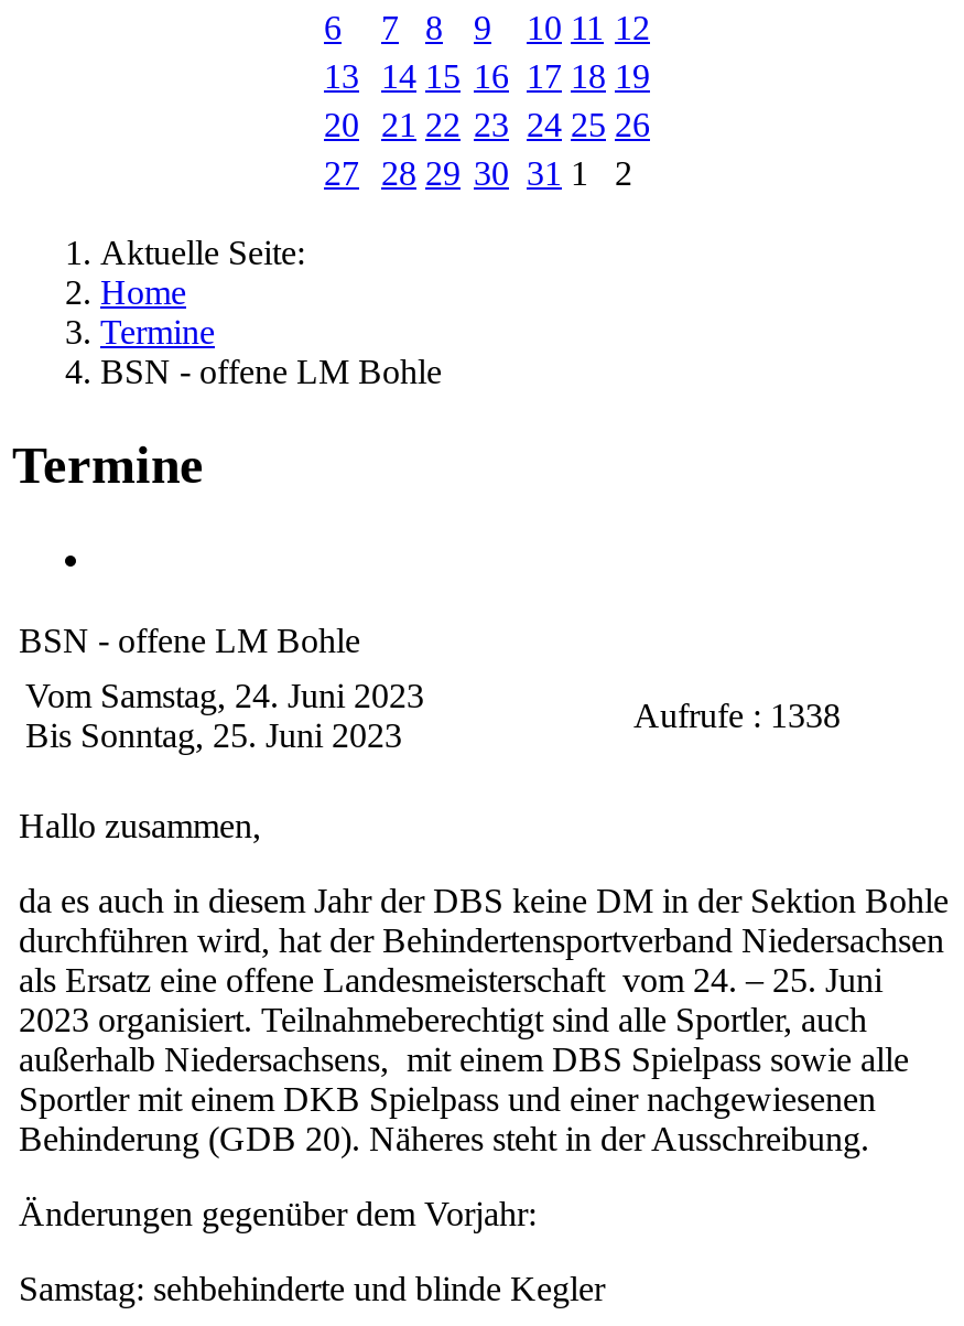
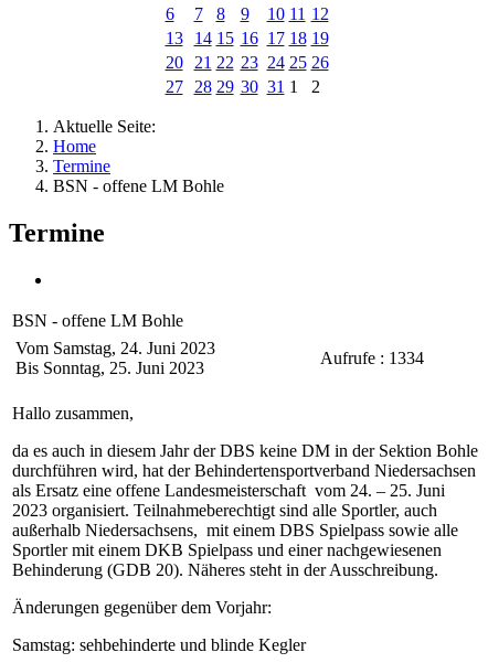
- Aufrufe: 1338
+ Aufrufe: 1334
